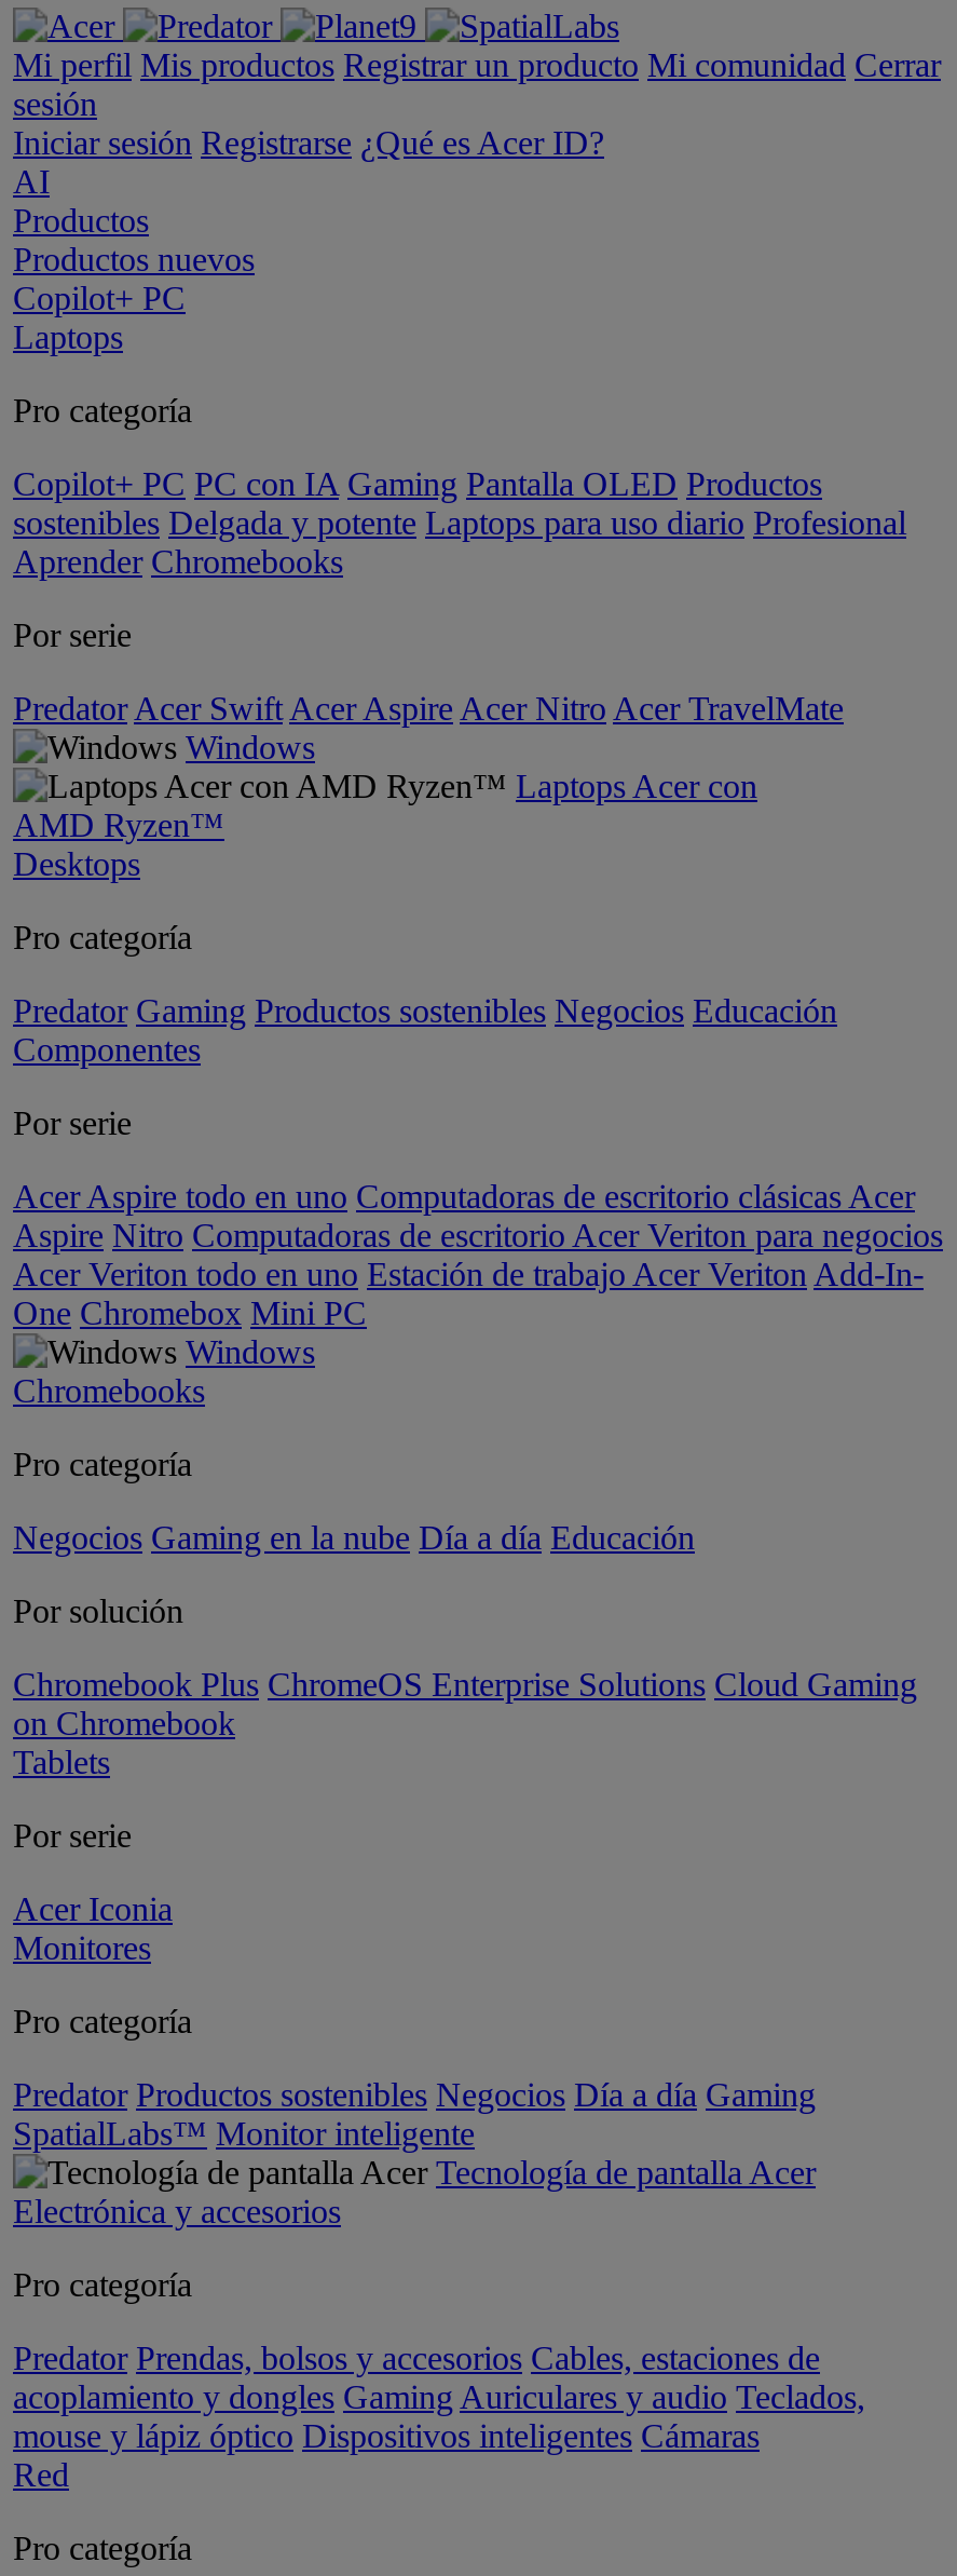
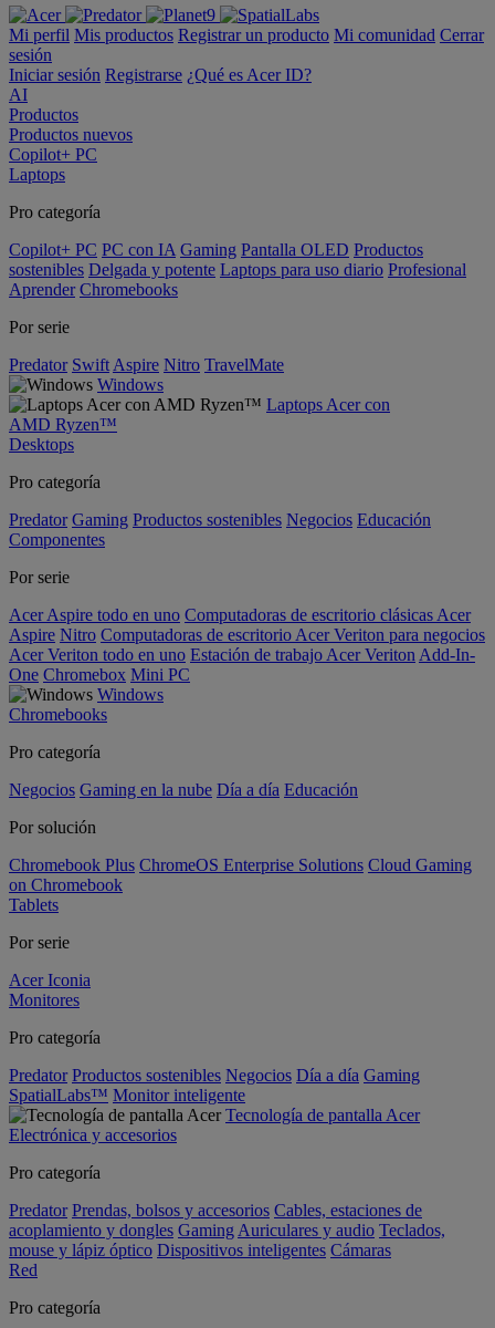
- Predator Acer Swift Acer Aspire Acer Nitro Acer TravelMate
+ Predator Swift Aspire Nitro TravelMate
